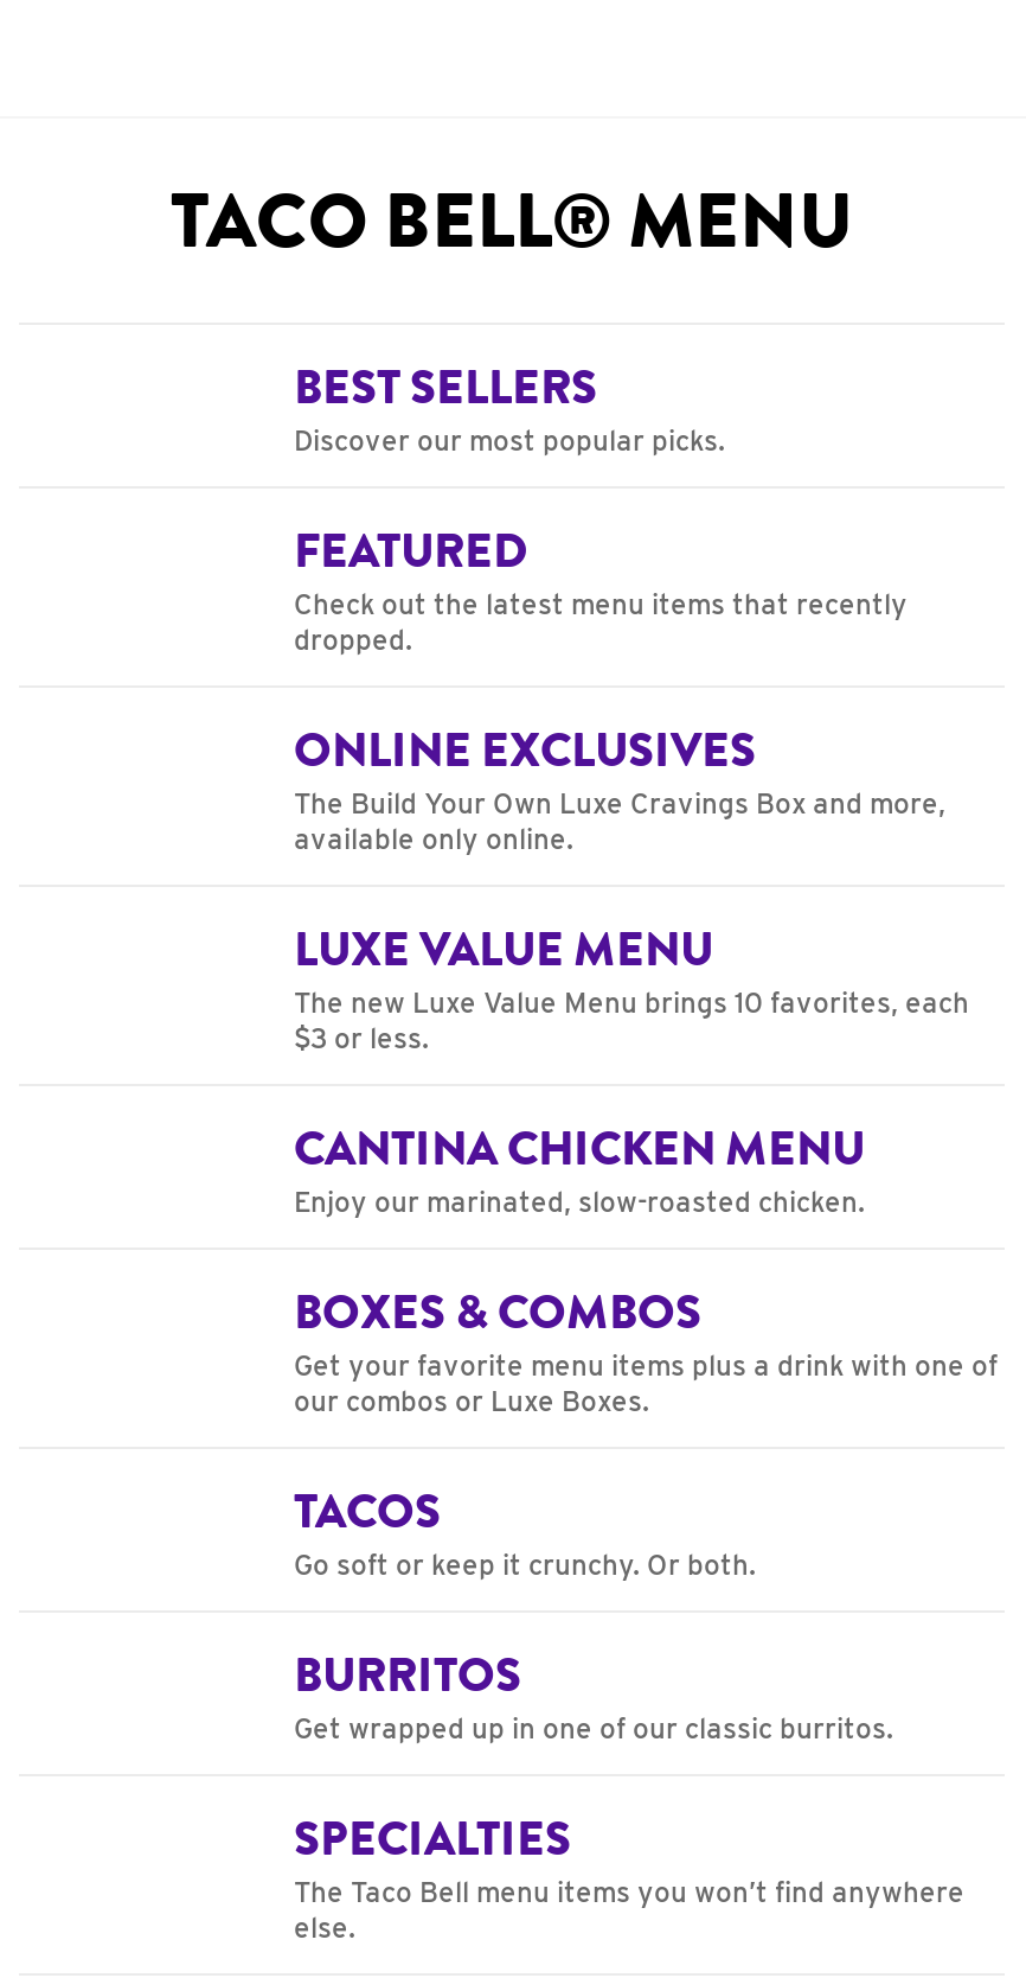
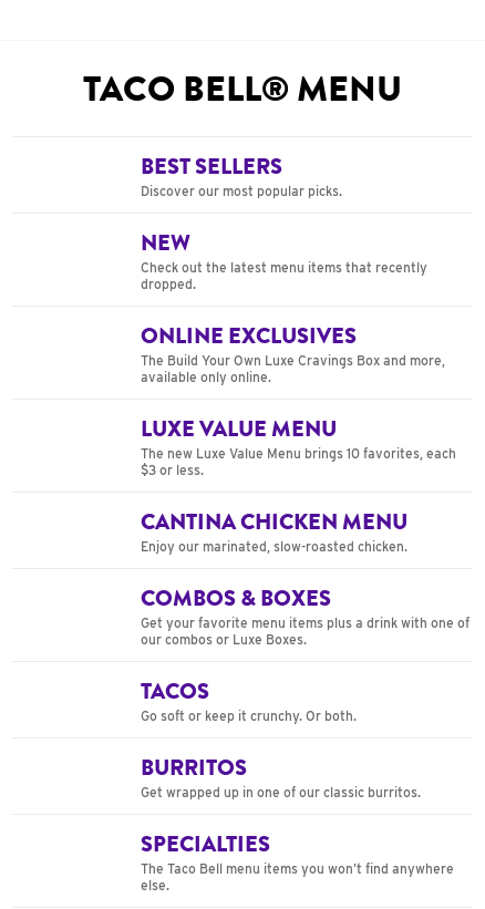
- FEATURED
+ NEW

- BOXES & COMBOS
+ COMBOS & BOXES
